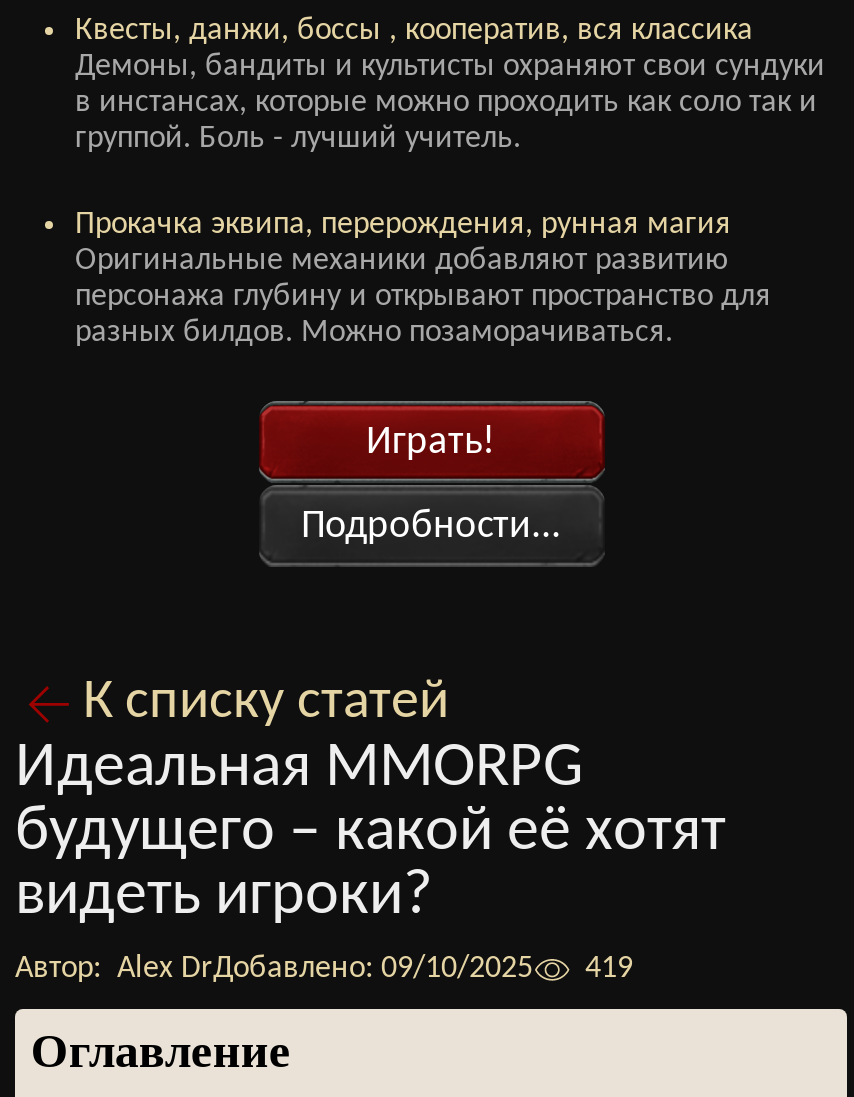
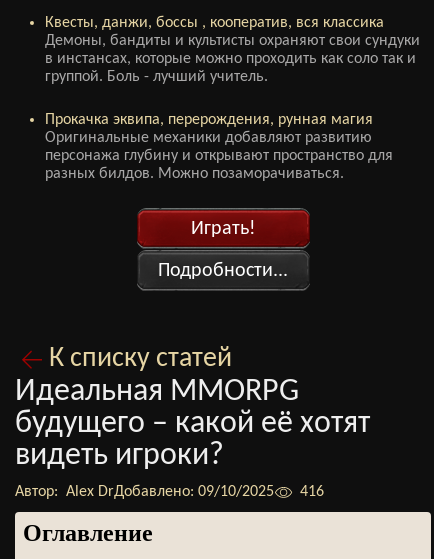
- Автор: Alex DrДобавлено: 09/10/2025 419
+ Автор: Alex DrДобавлено: 09/10/2025 416
